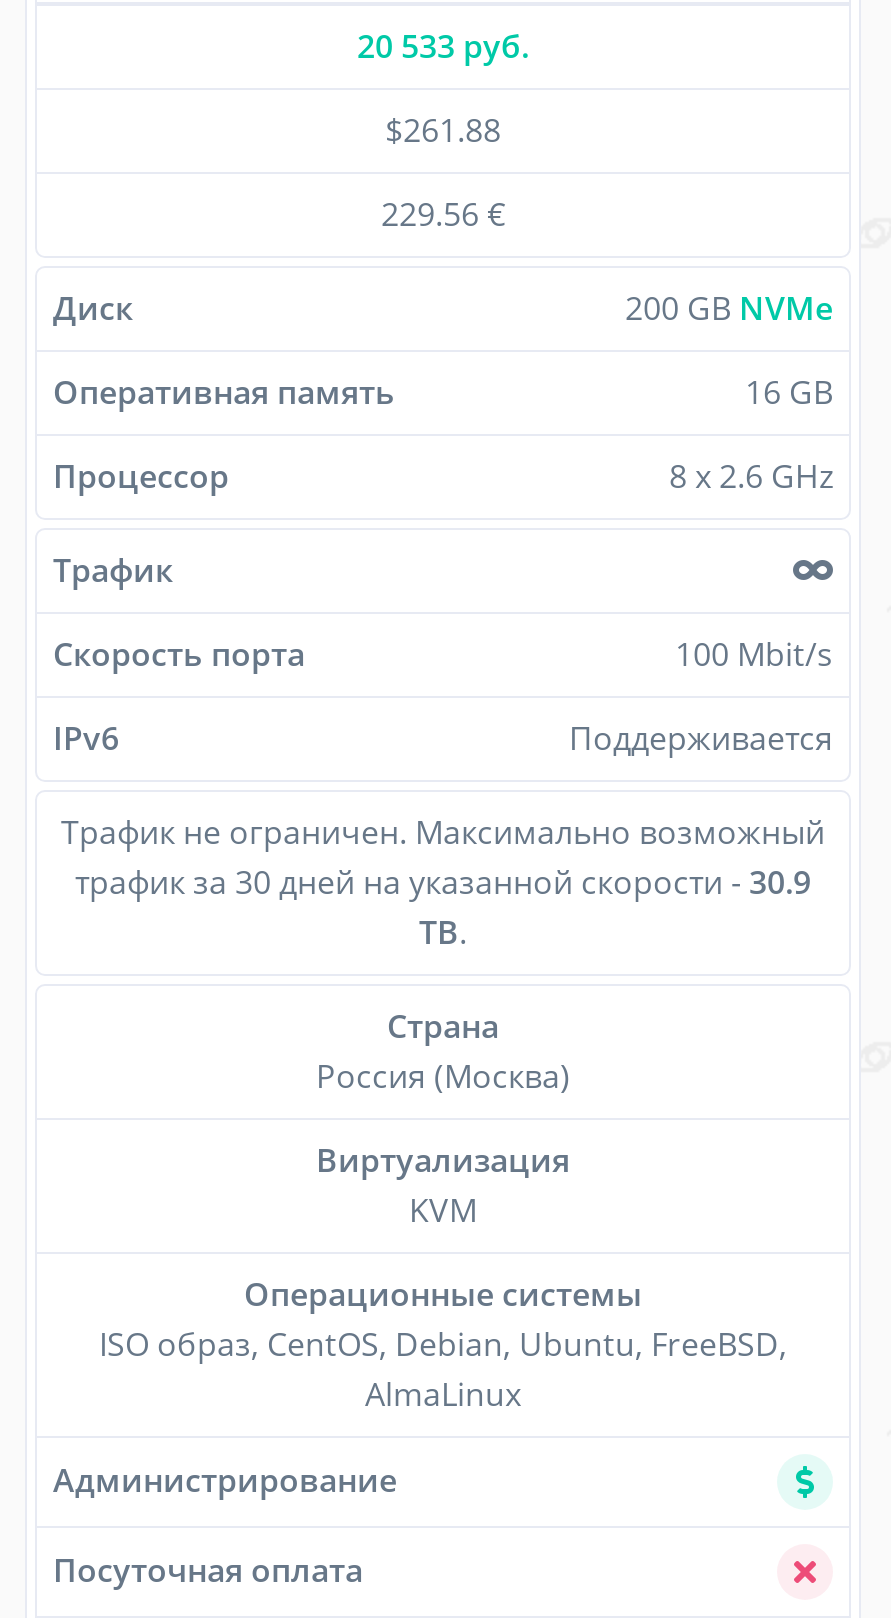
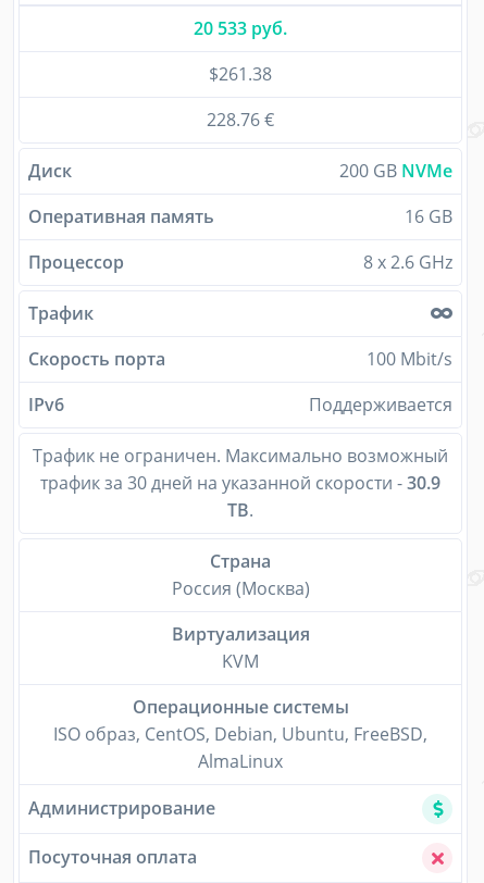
- $261.88
+ $261.38

- 229.56 €
+ 228.76 €
